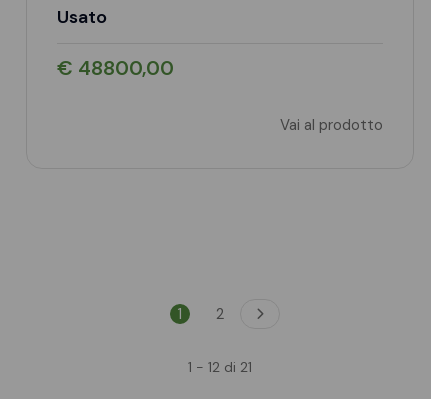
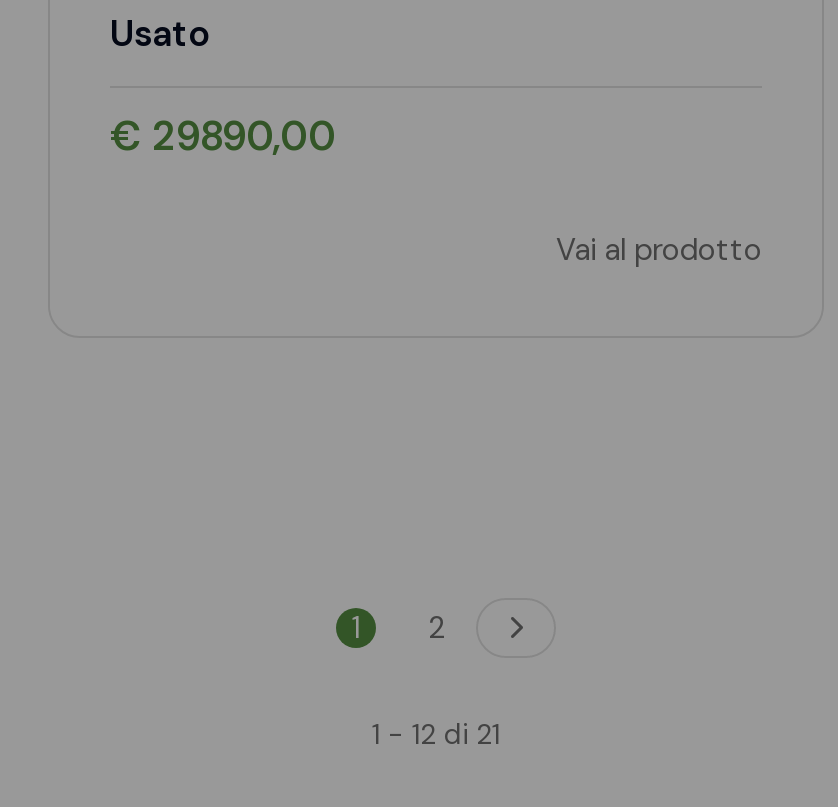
- € 48800,00
+ € 29890,00
